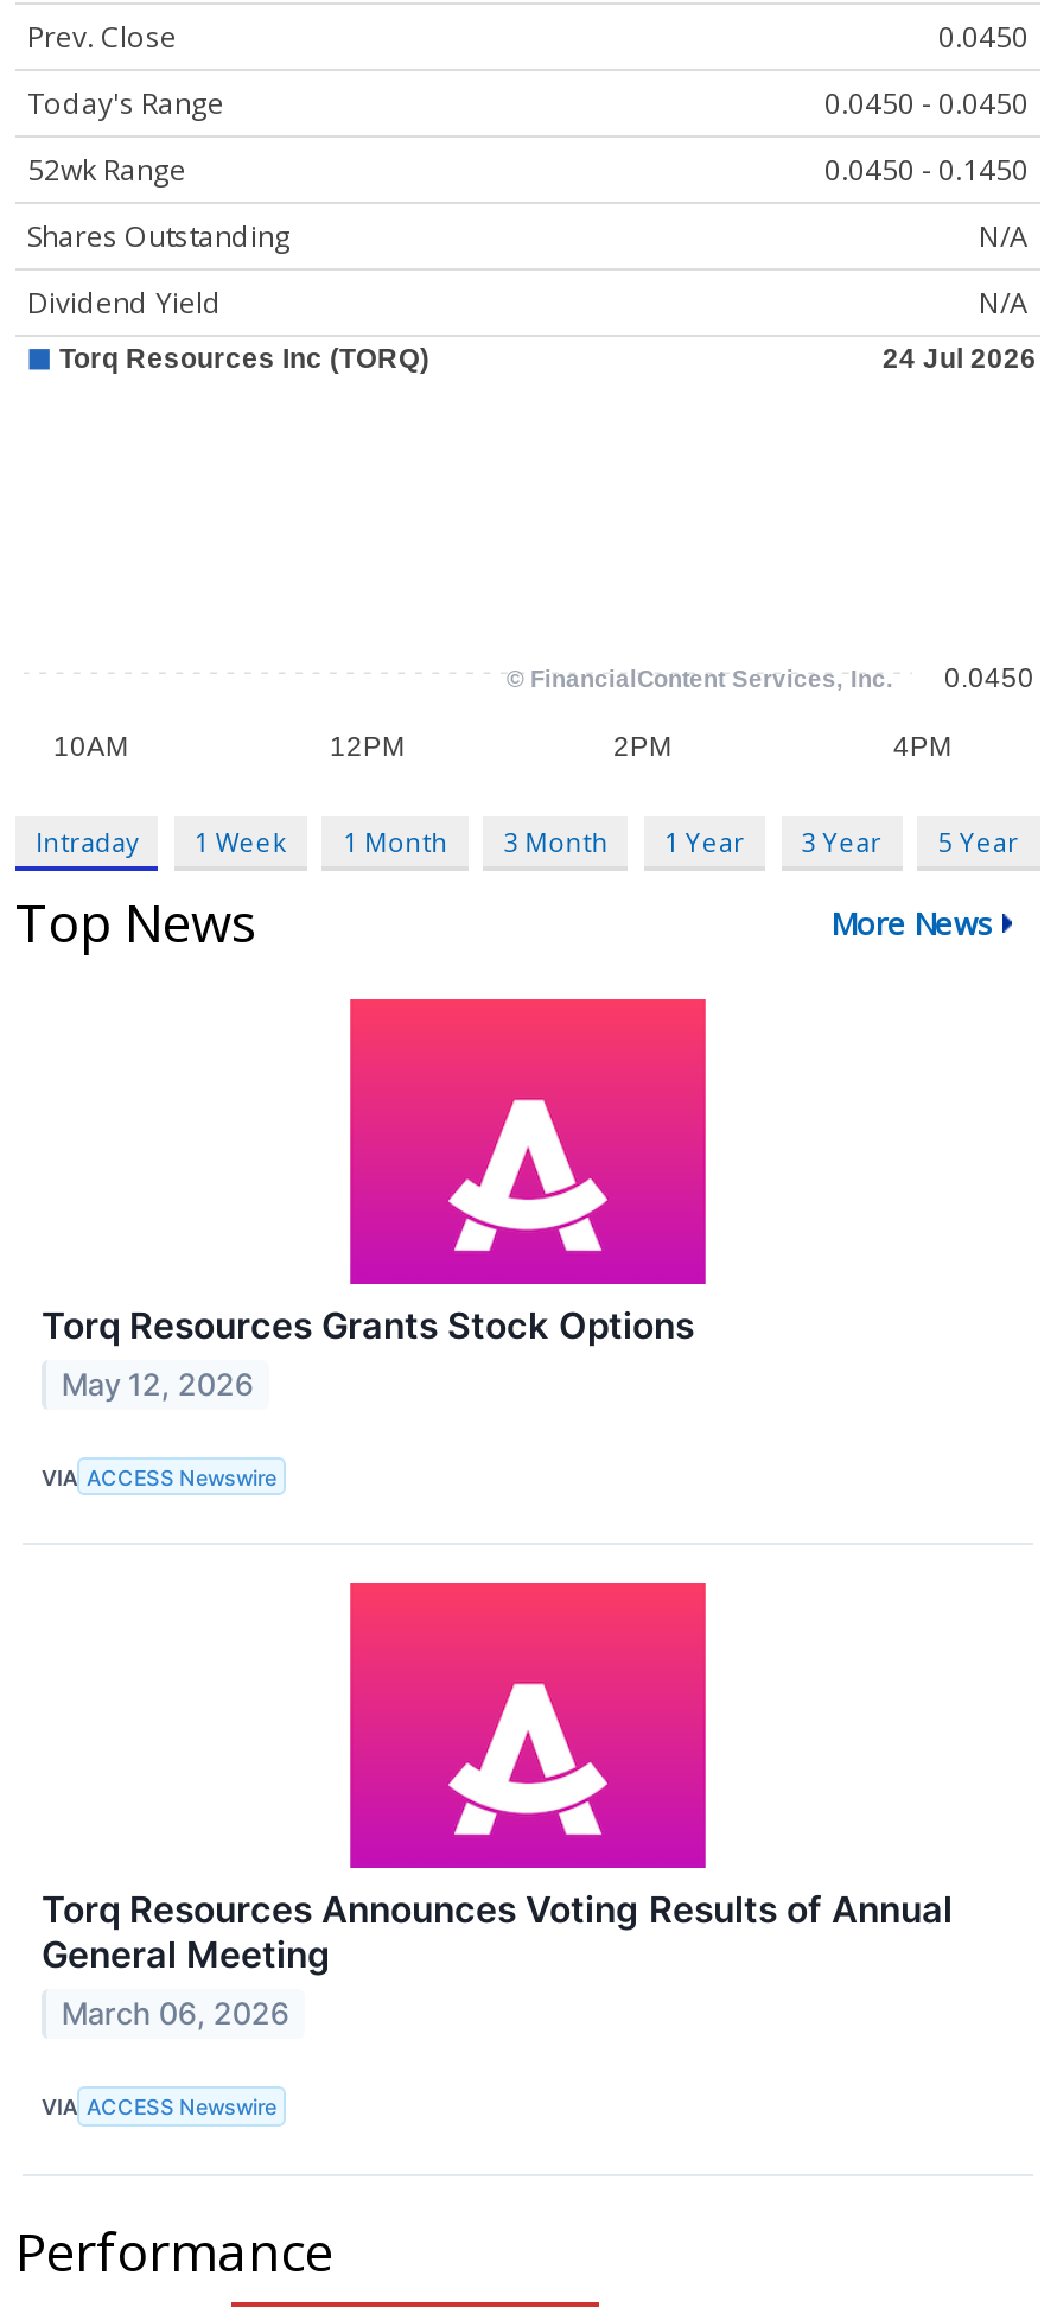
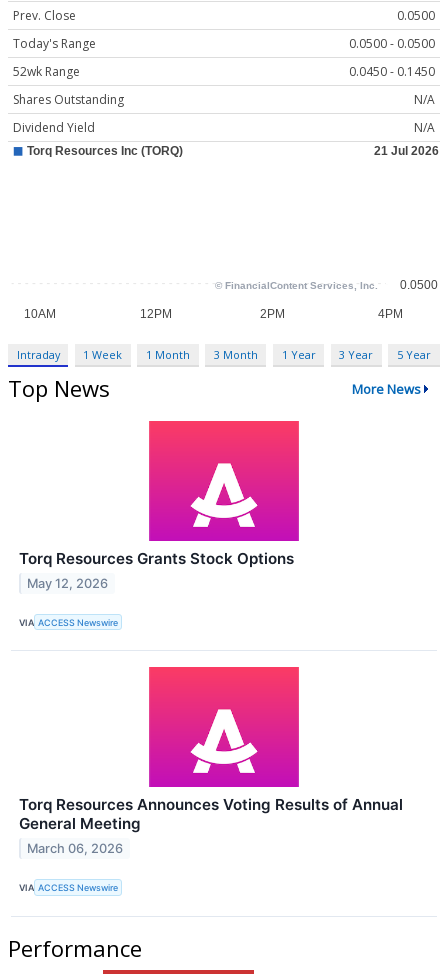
- 0.0450
+ 0.0500

- 0.0450 - 0.0450
+ 0.0500 - 0.0500
